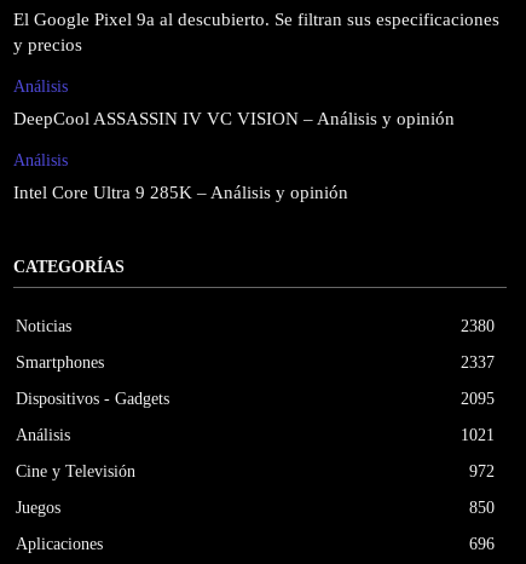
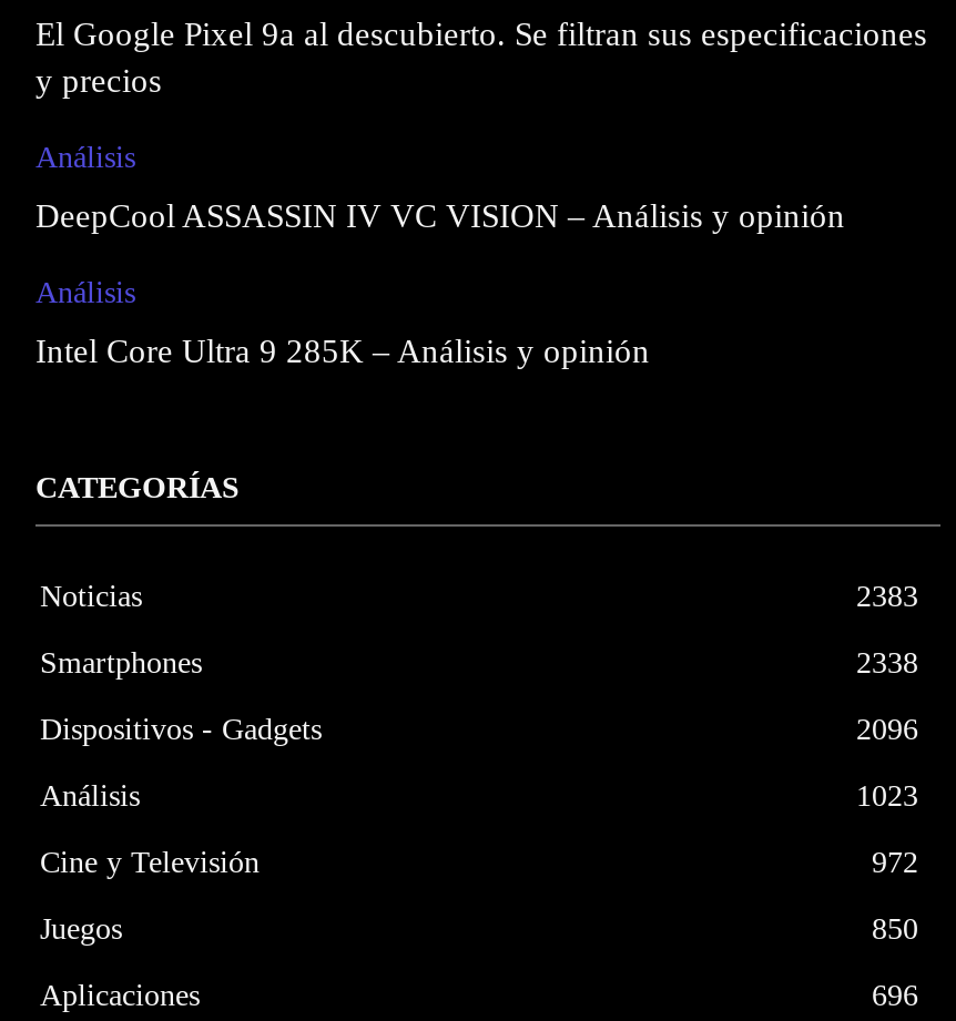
- 2380
+ 2383

- 2337
+ 2338

- 2095
+ 2096

- 1021
+ 1023
